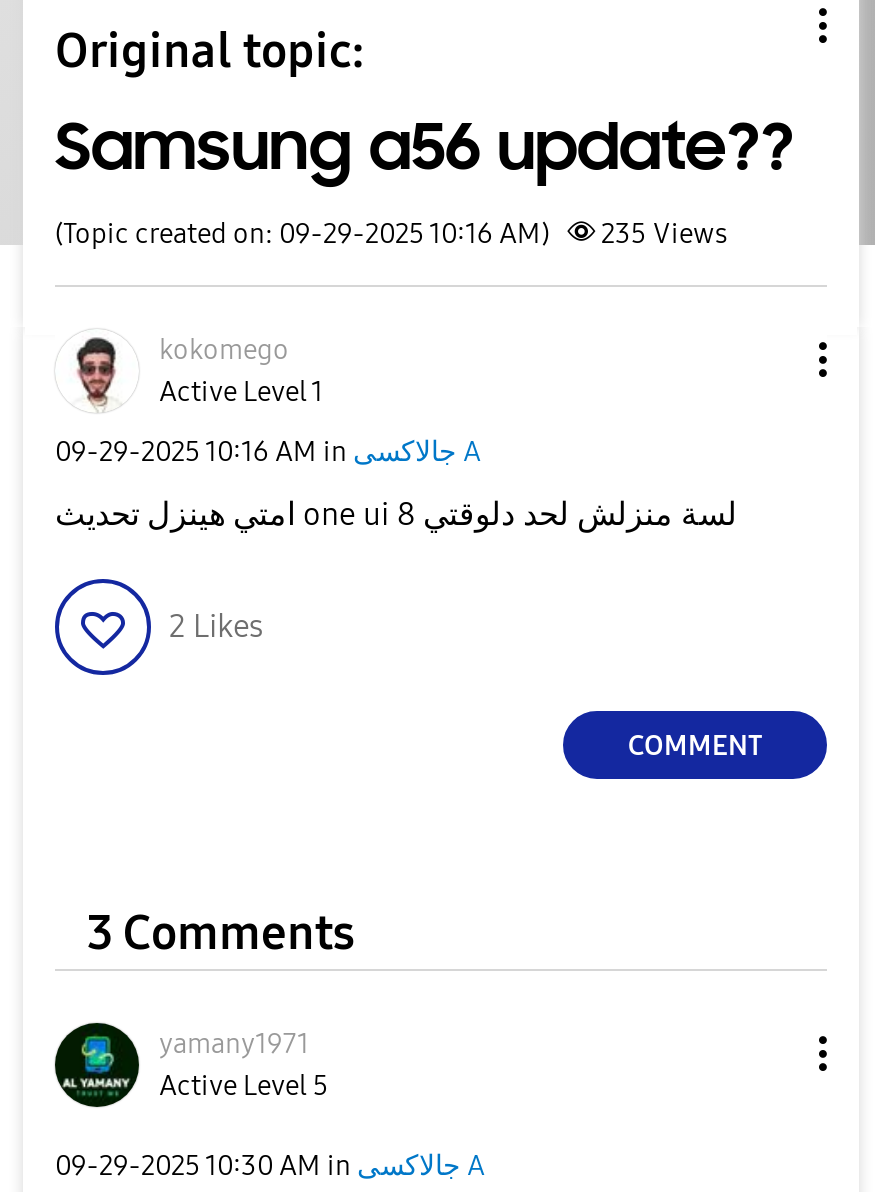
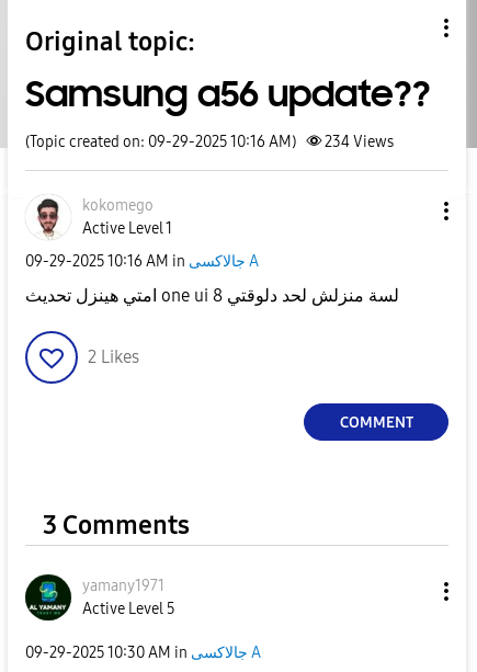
- (Topic created on: 09-29-2025 10:16 AM) 235 Views
+ (Topic created on: 09-29-2025 10:16 AM) 234 Views
